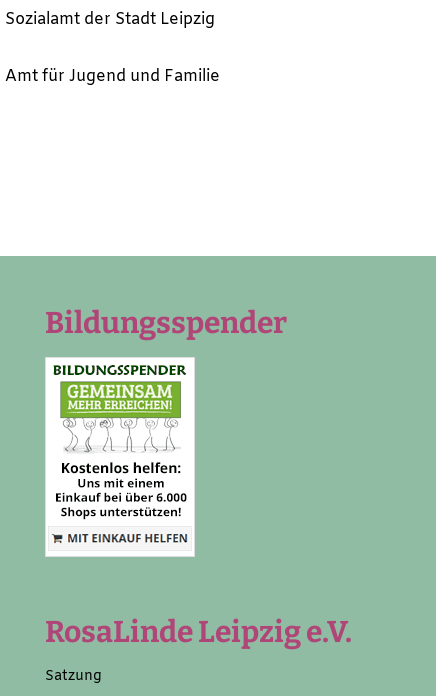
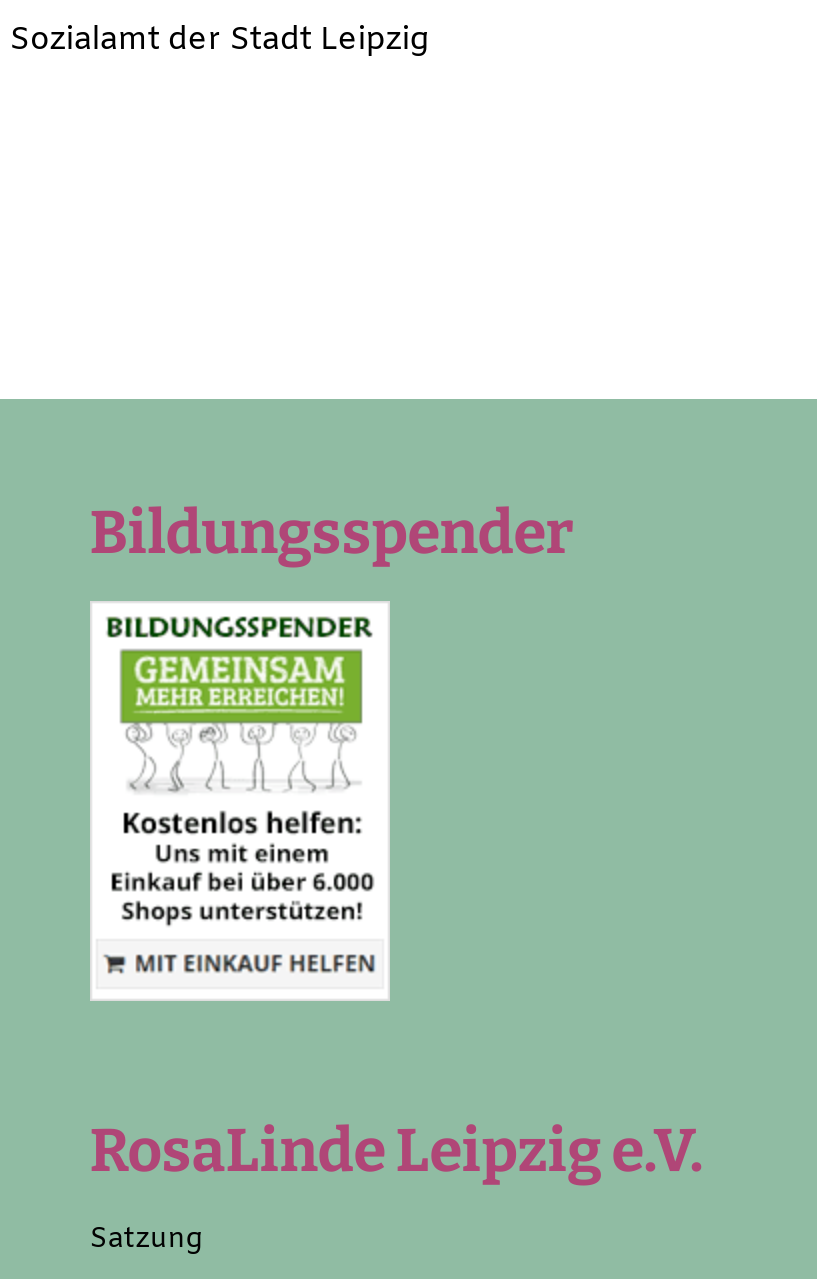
- Amt für Jugend und Familie
